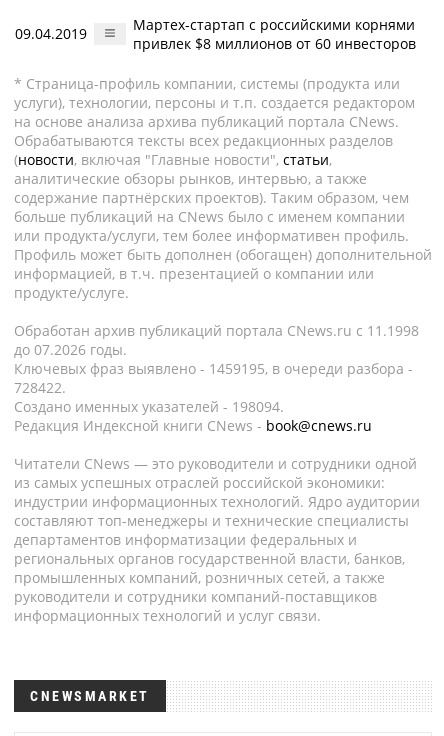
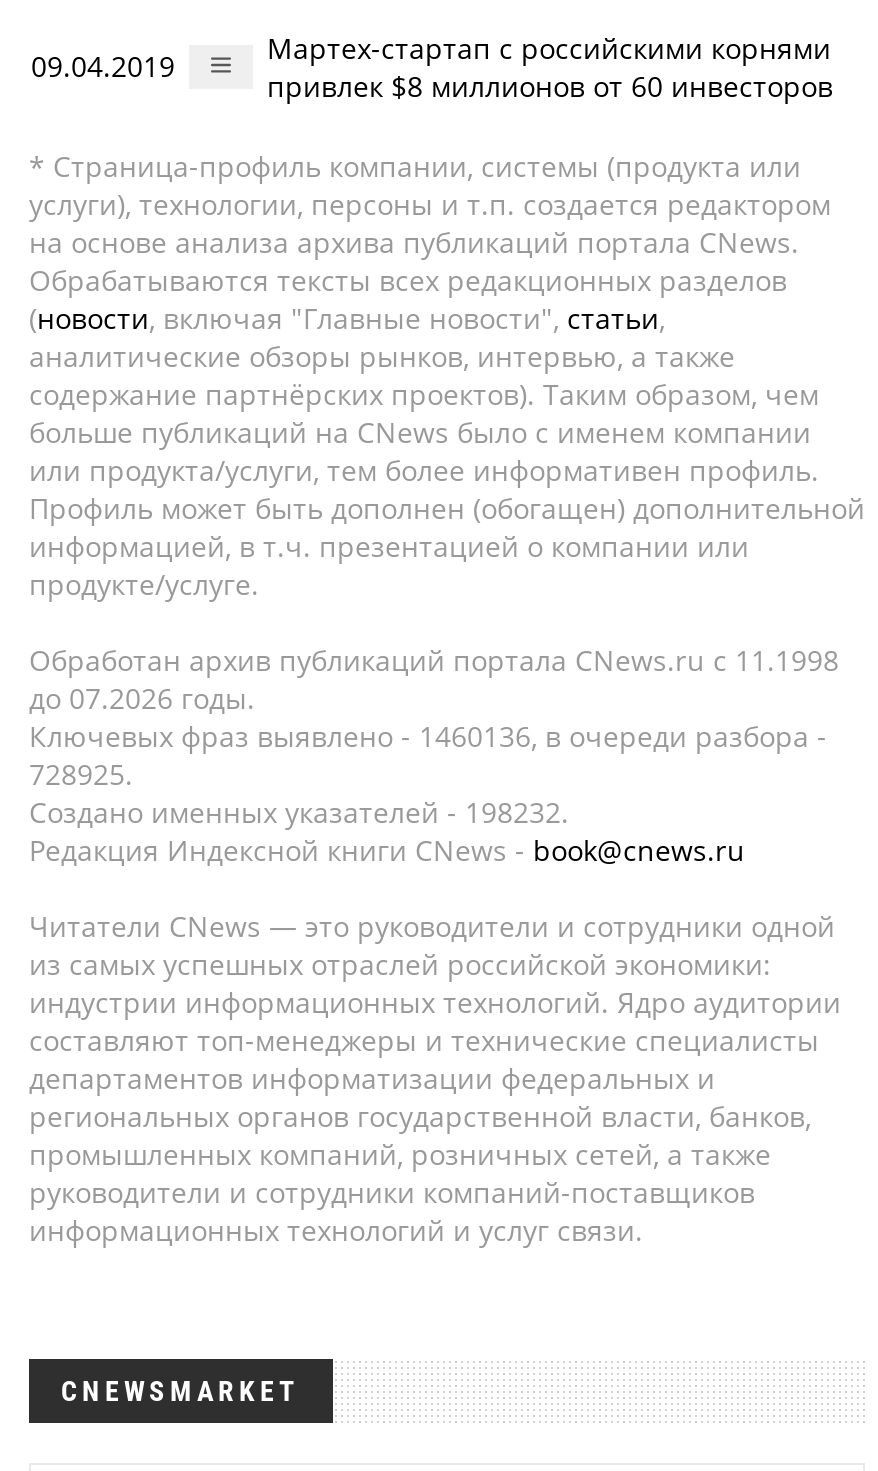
- Ключевых фраз выявлено - 1459195, в очереди разбора -
+ Ключевых фраз выявлено - 1460136, в очереди разбора -

- 728422.
+ 728925.

- Создано именных указателей - 198094.
+ Создано именных указателей - 198232.
